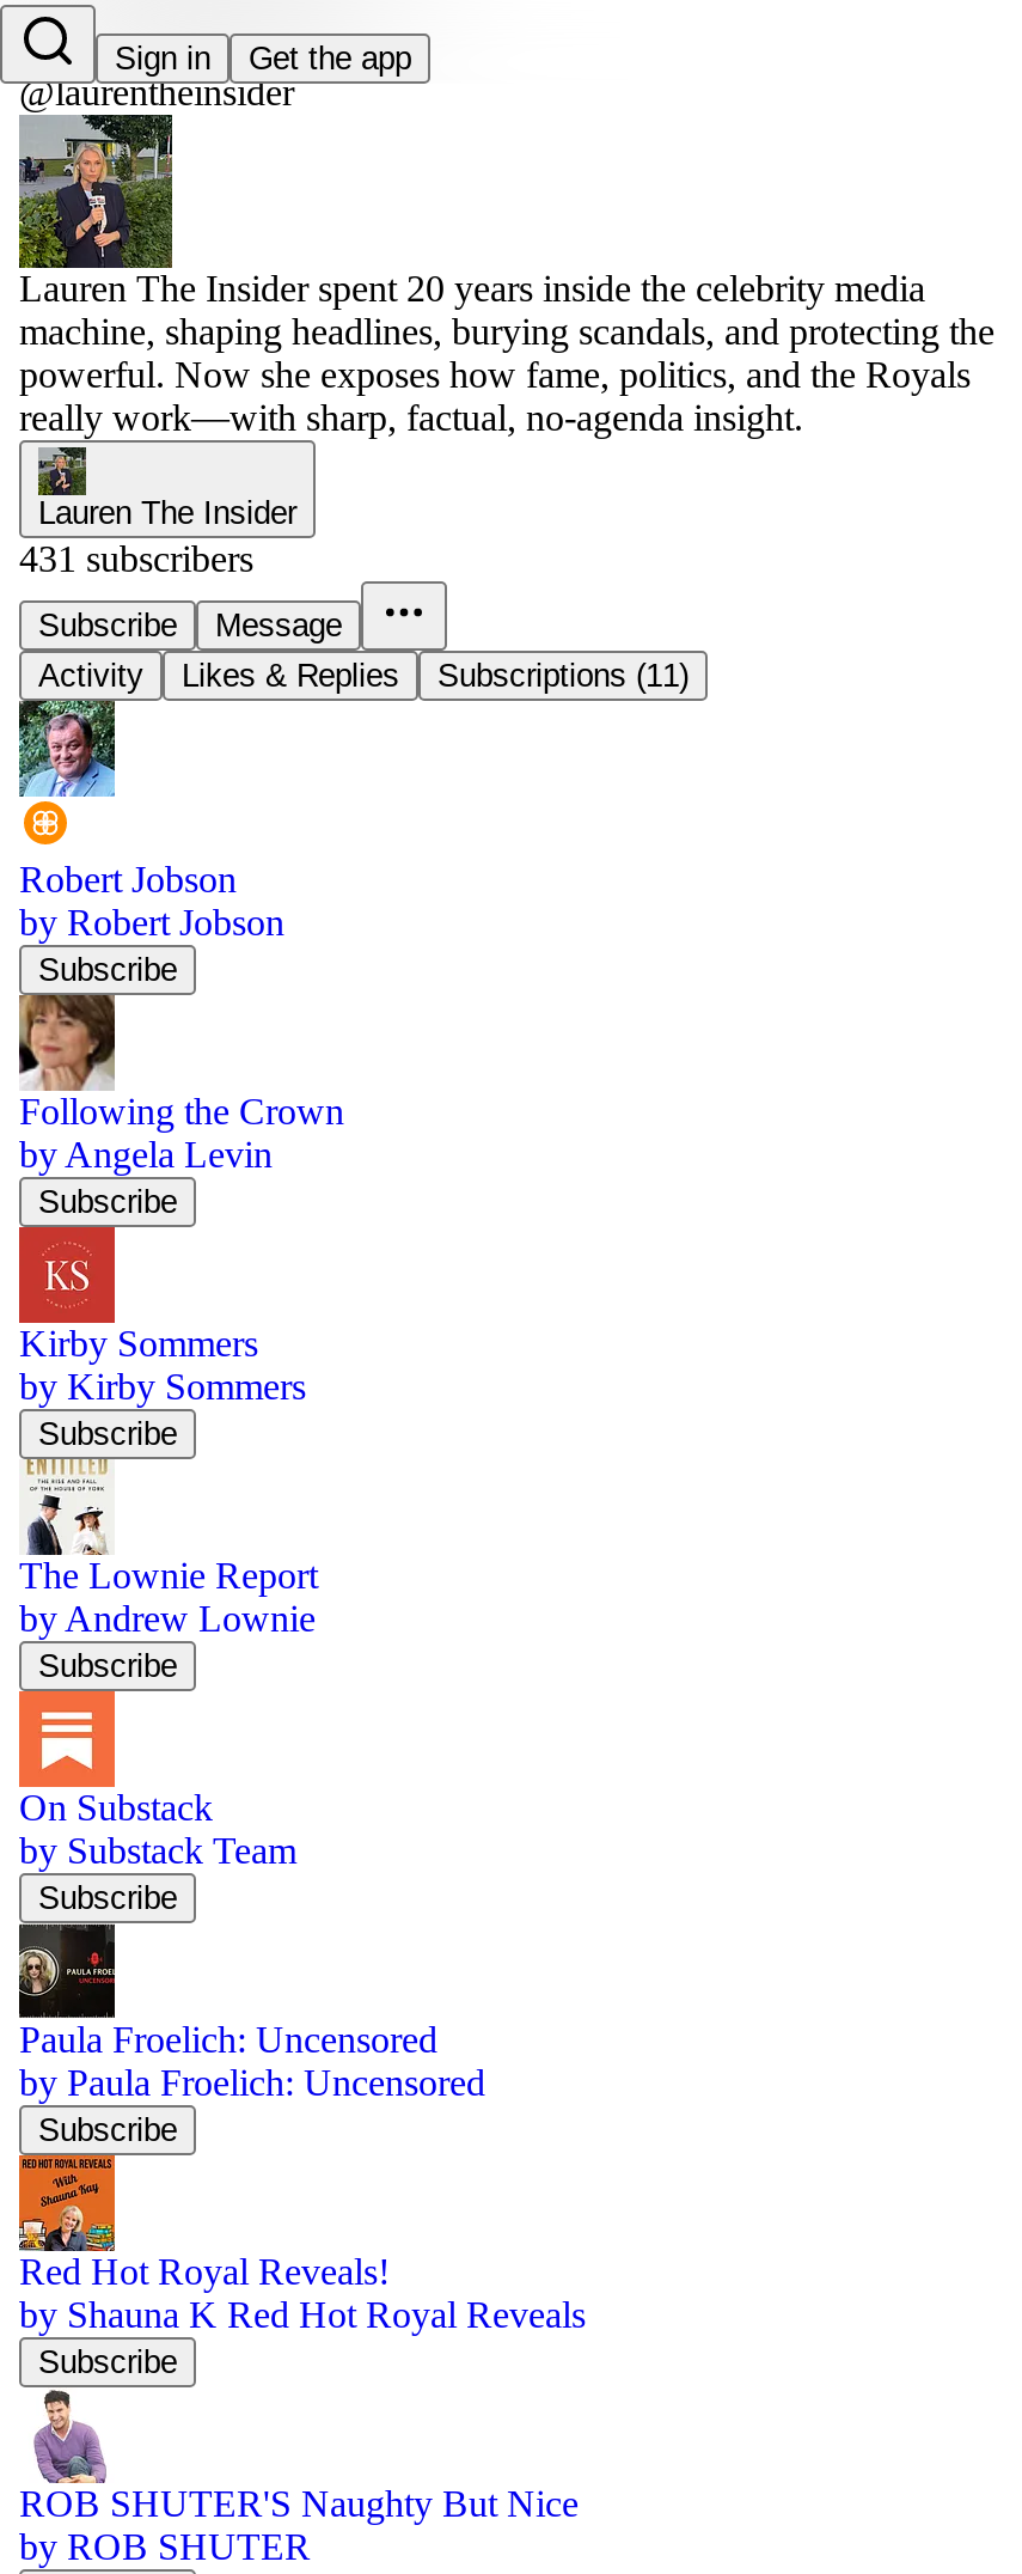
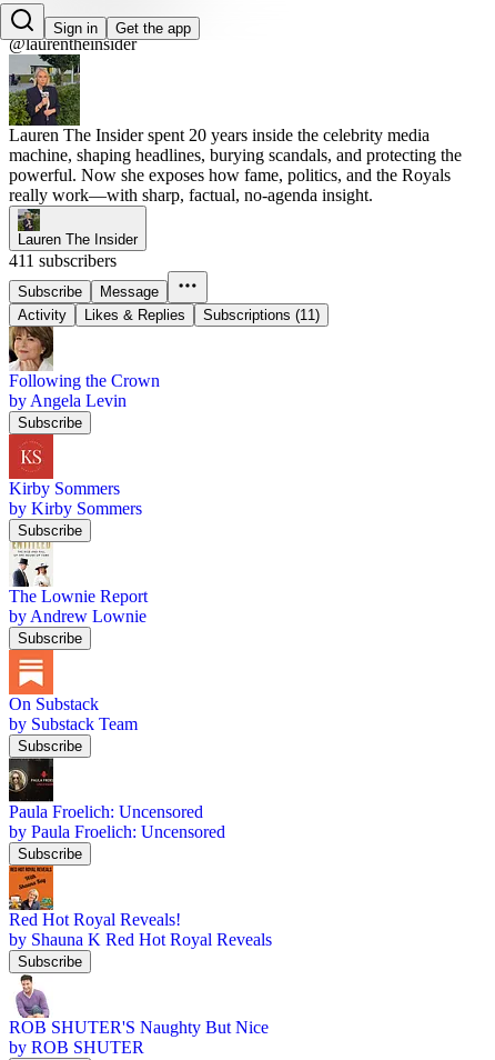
- 431 subscribers
+ 411 subscribers

- [image]
- Robert Jobson
- by Robert Jobson
- Subscribe
